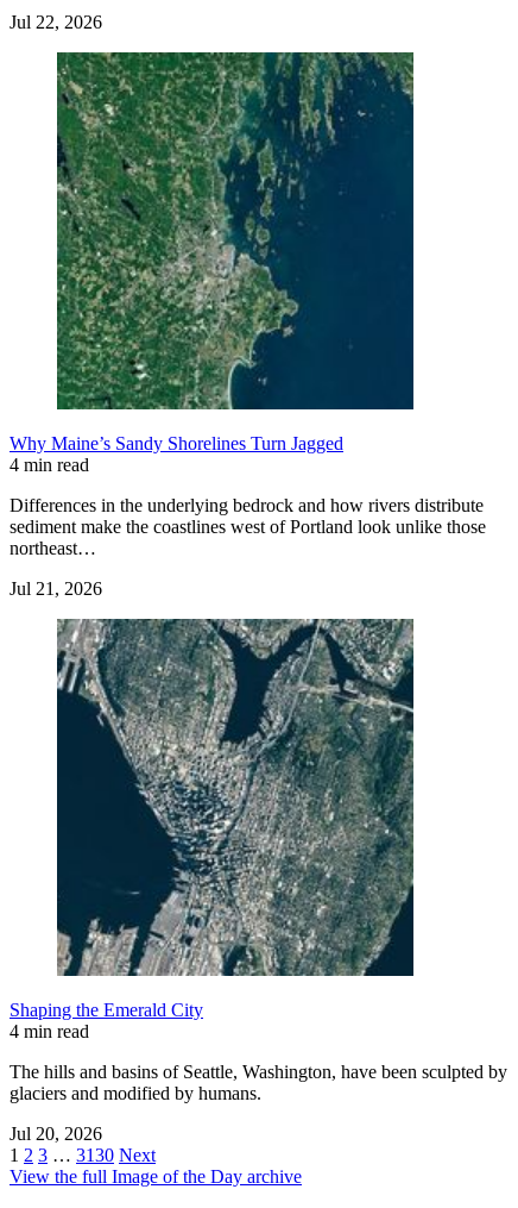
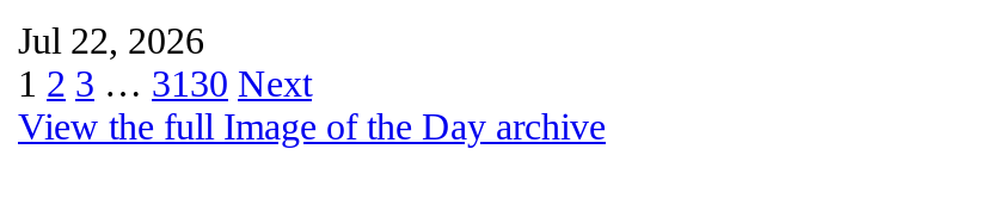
- [image]
- Why Maine’s Sandy Shorelines Turn Jagged
- 4 min read
- Differences in the underlying bedrock and how rivers distribute
- sediment make the coastlines west of Portland look unlike those
- northeast…
- Jul 21, 2026

- [image]
- Shaping the Emerald City
- 4 min read
- The hills and basins of Seattle, Washington, have been sculpted by
- glaciers and modified by humans.
- Jul 20, 2026
